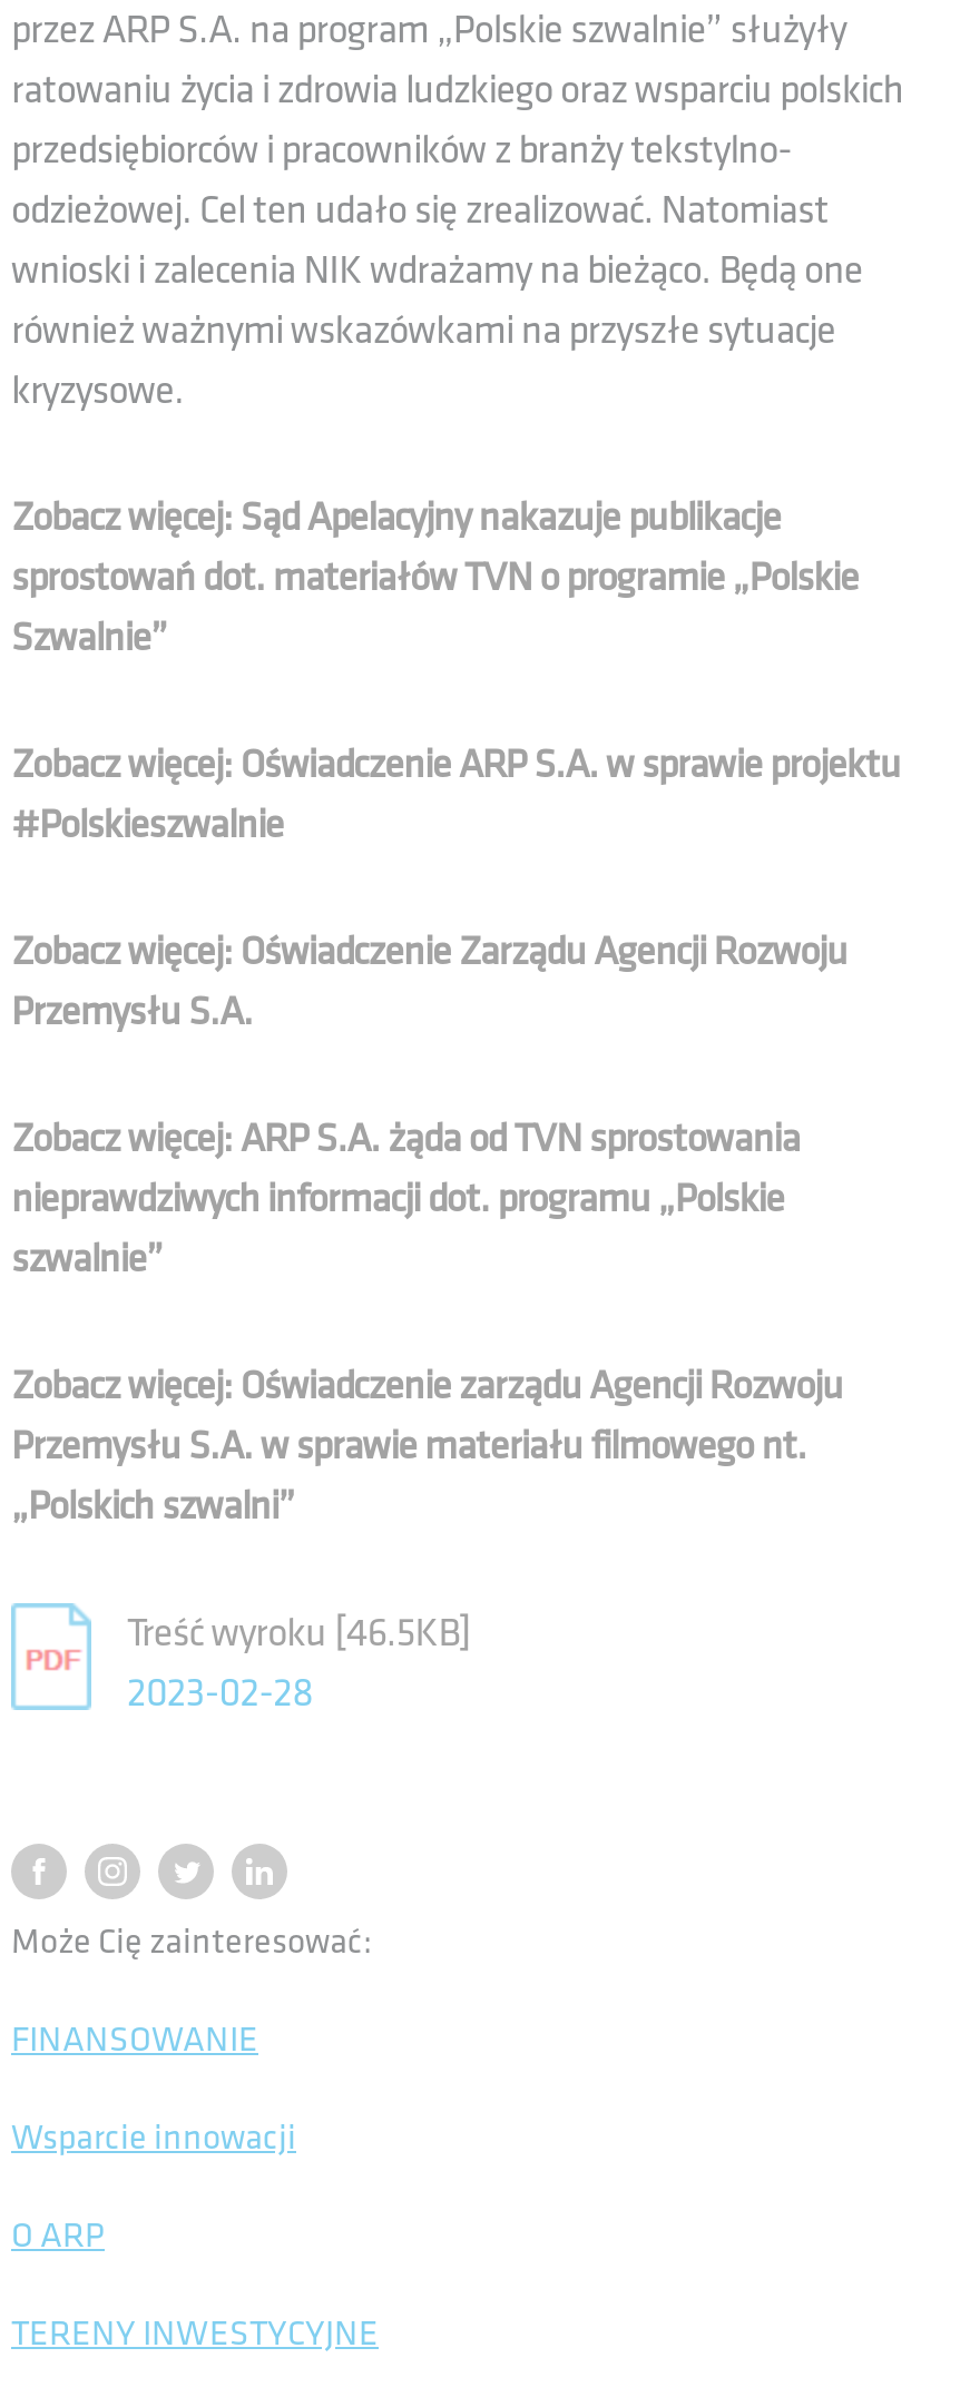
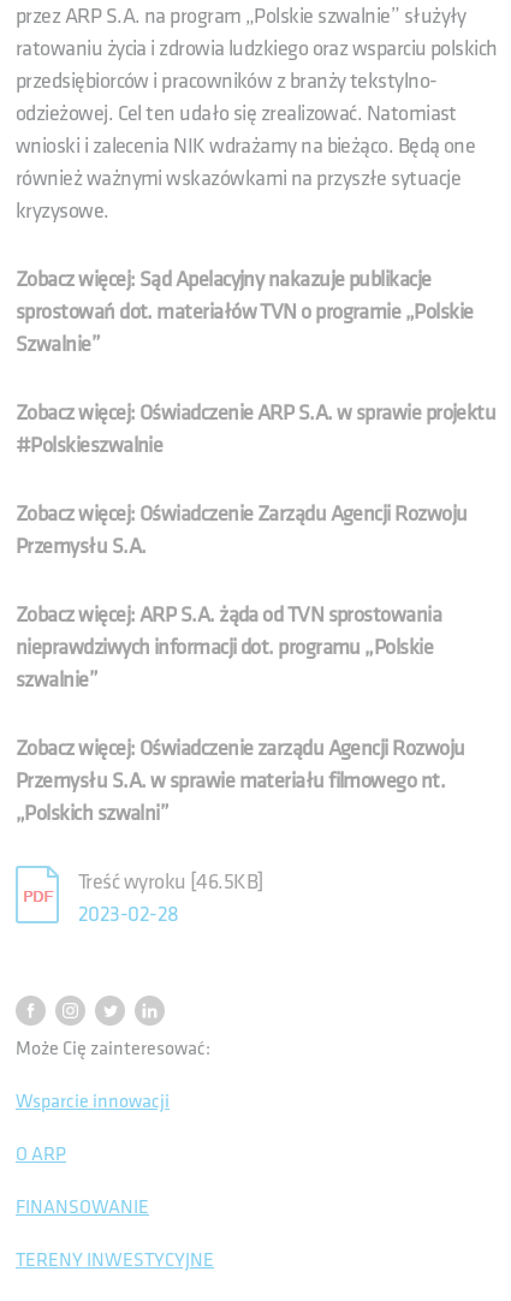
moved down: FINANSOWANIE

moved up: Wsparcie innowacji | O ARP
